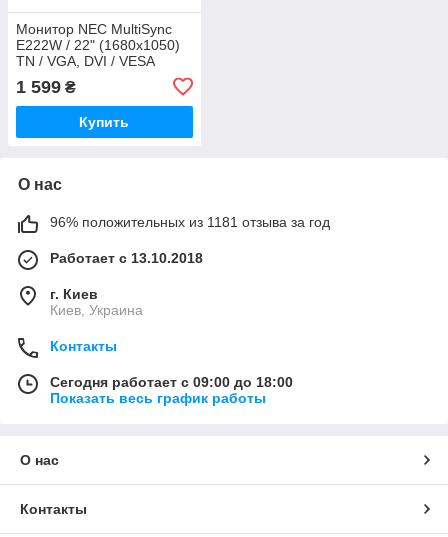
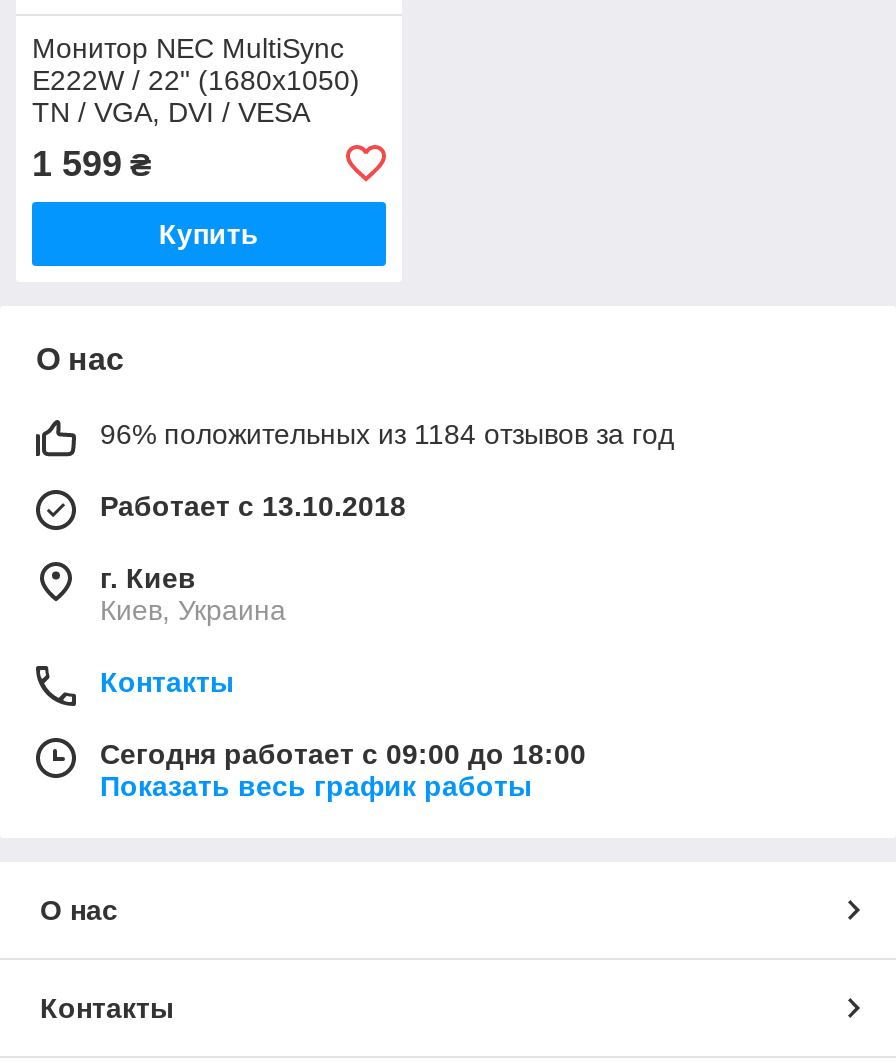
- 96% положительных из 1181 отзыва за год
+ 96% положительных из 1184 отзывов за год
